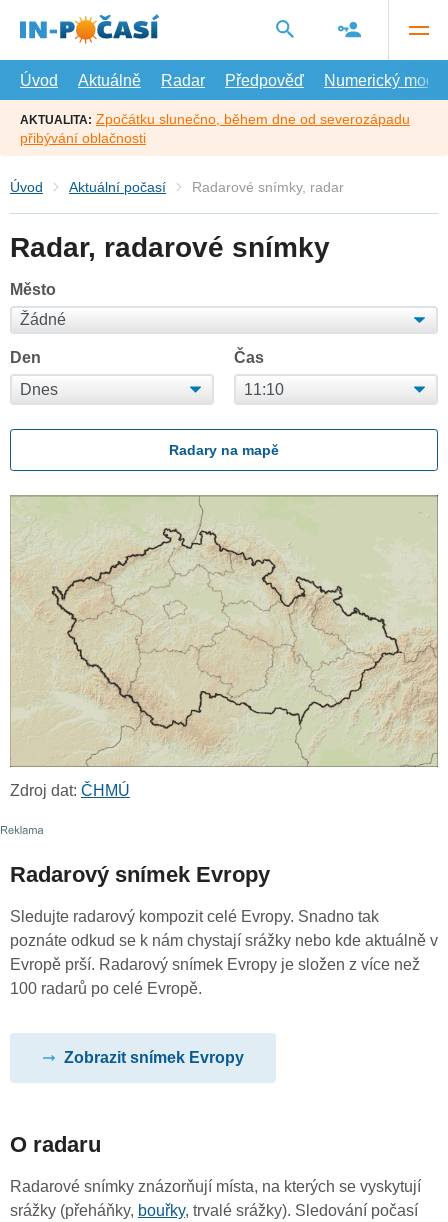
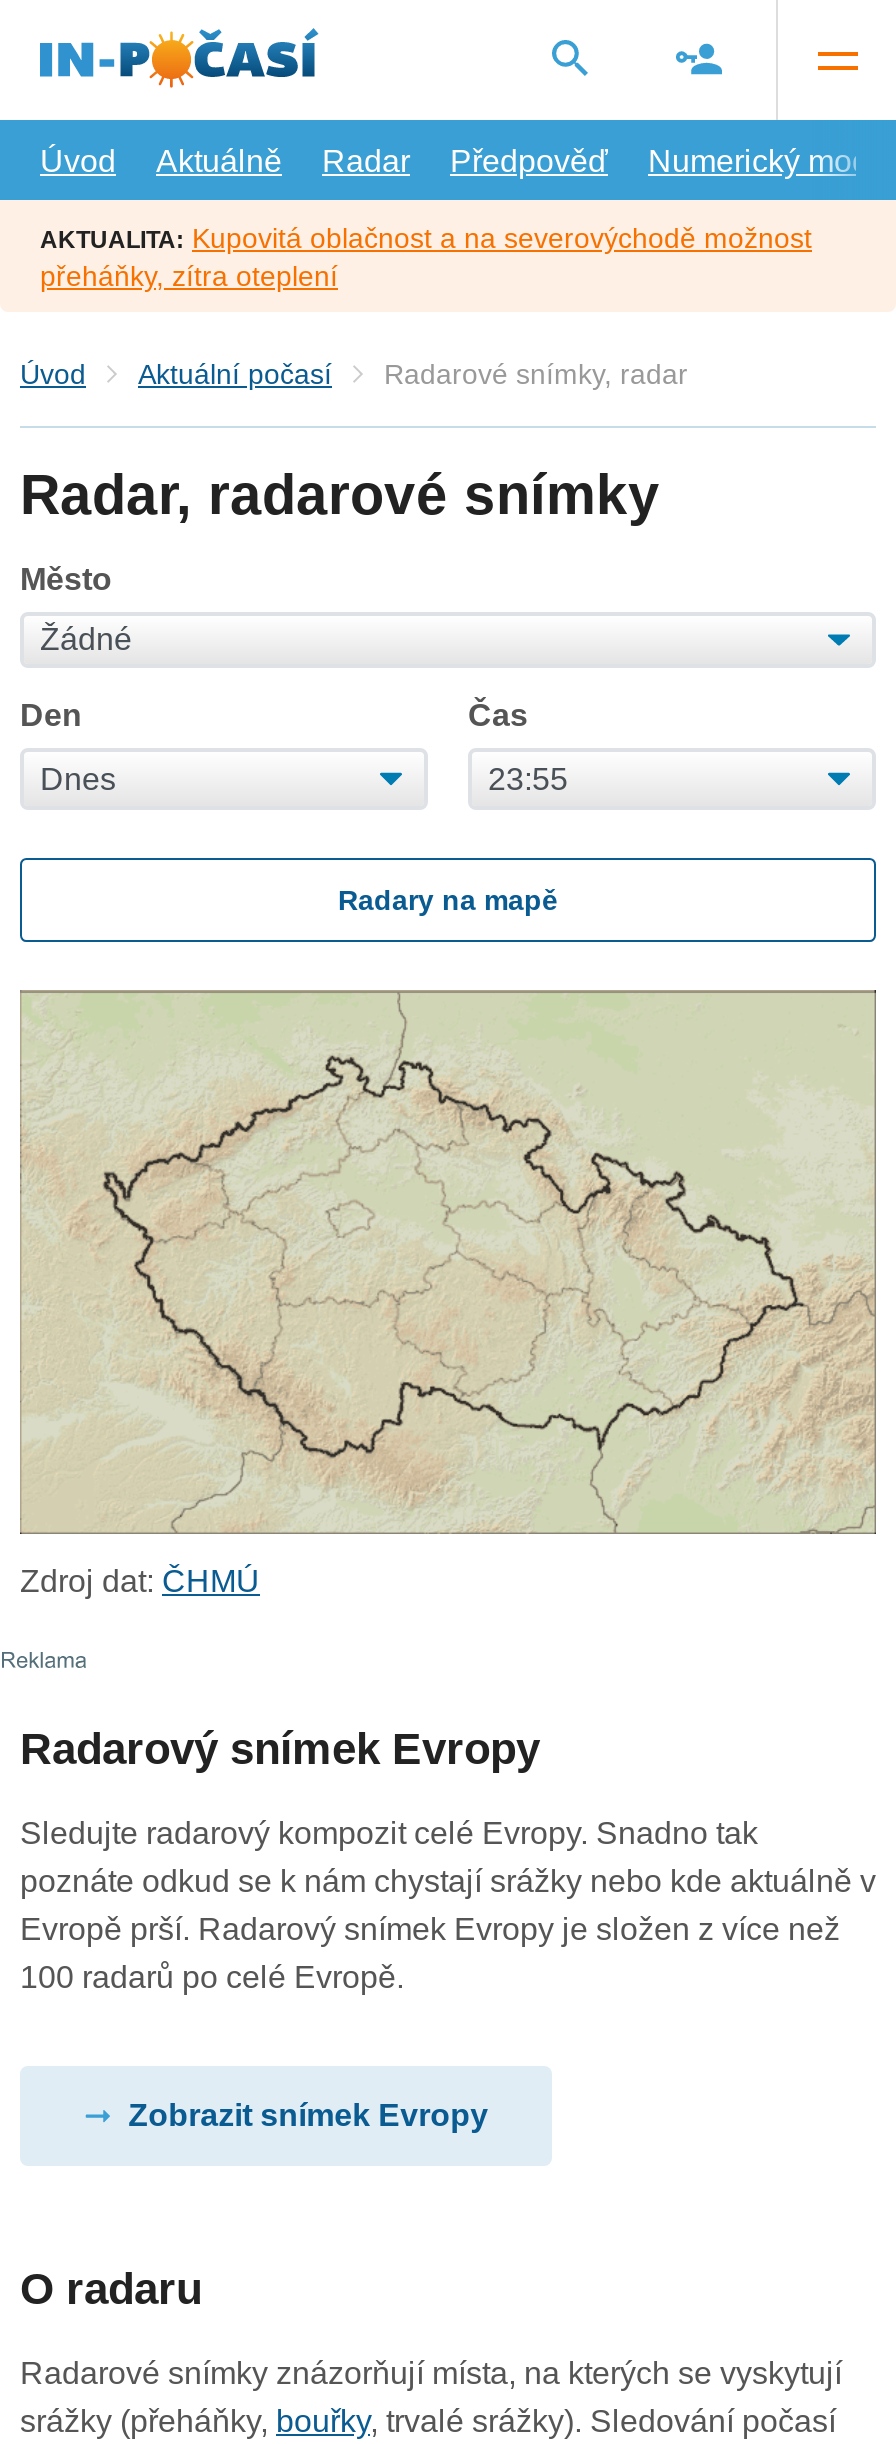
- AKTUALITA: Zpočátku slunečno, během dne od severozápadu
- přibývání oblačnosti
+ AKTUALITA: Kupovitá oblačnost a na severovýchodě možnost
+ přeháňky, zítra oteplení
